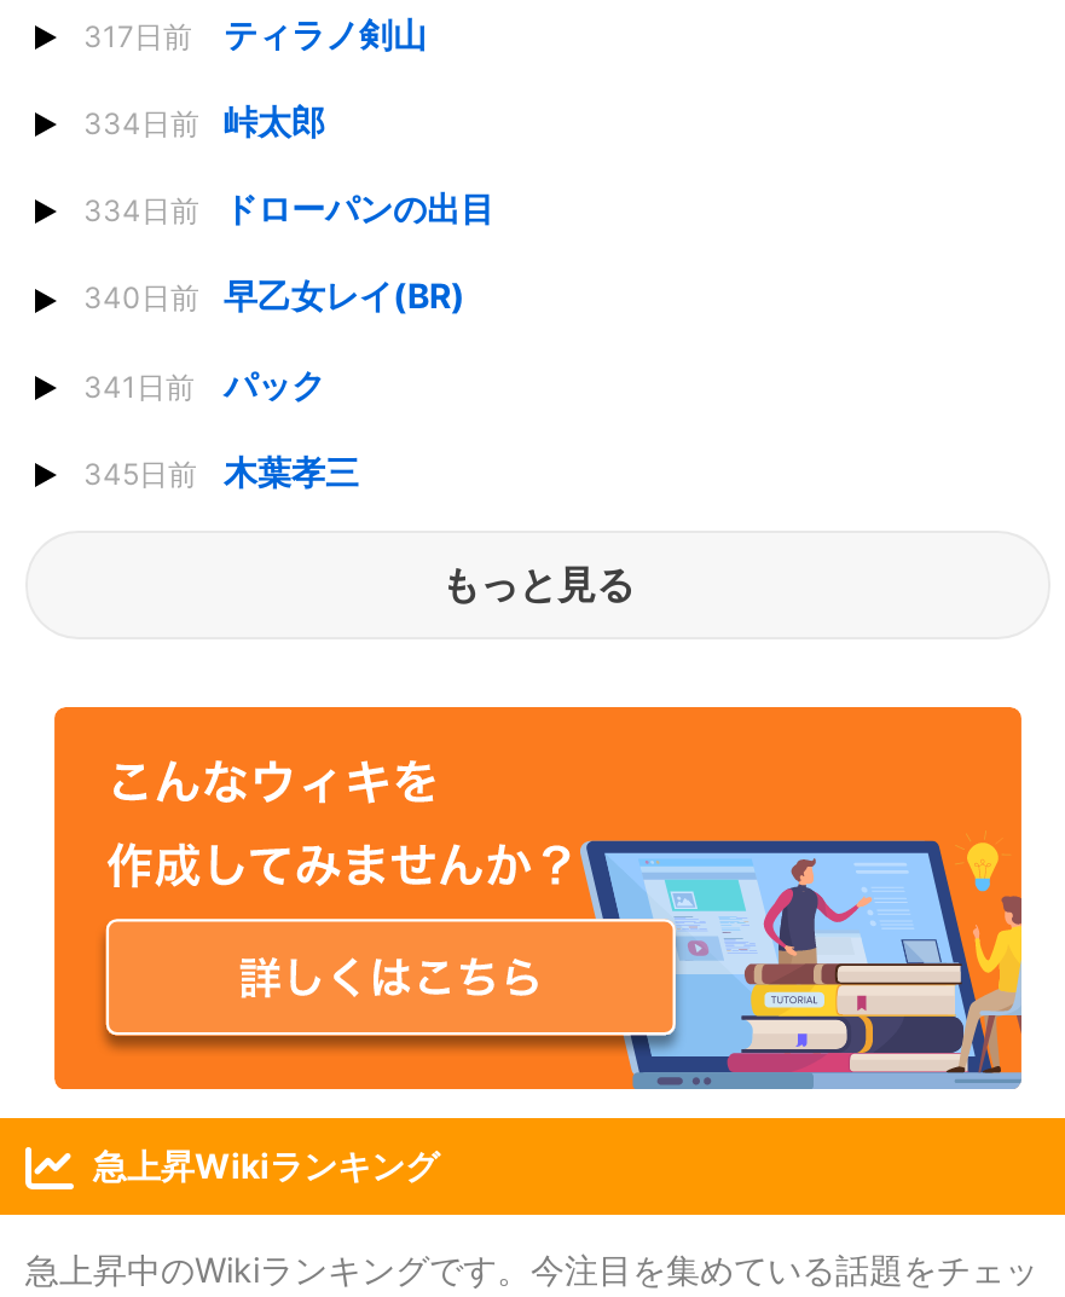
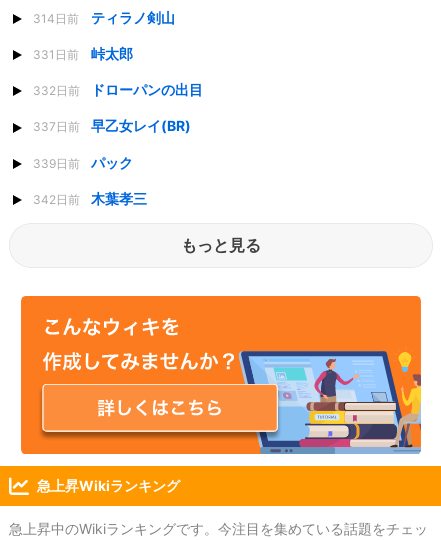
- 317日前 ティラノ剣山
+ 314日前 ティラノ剣山

- 334日前 峠太郎
+ 331日前 峠太郎

- 334日前 ドローパンの出目
+ 332日前 ドローパンの出目

- 340日前 早乙女レイ(BR)
+ 337日前 早乙女レイ(BR)

- 341日前 パック
+ 339日前 パック

- 345日前 木葉孝三
+ 342日前 木葉孝三
